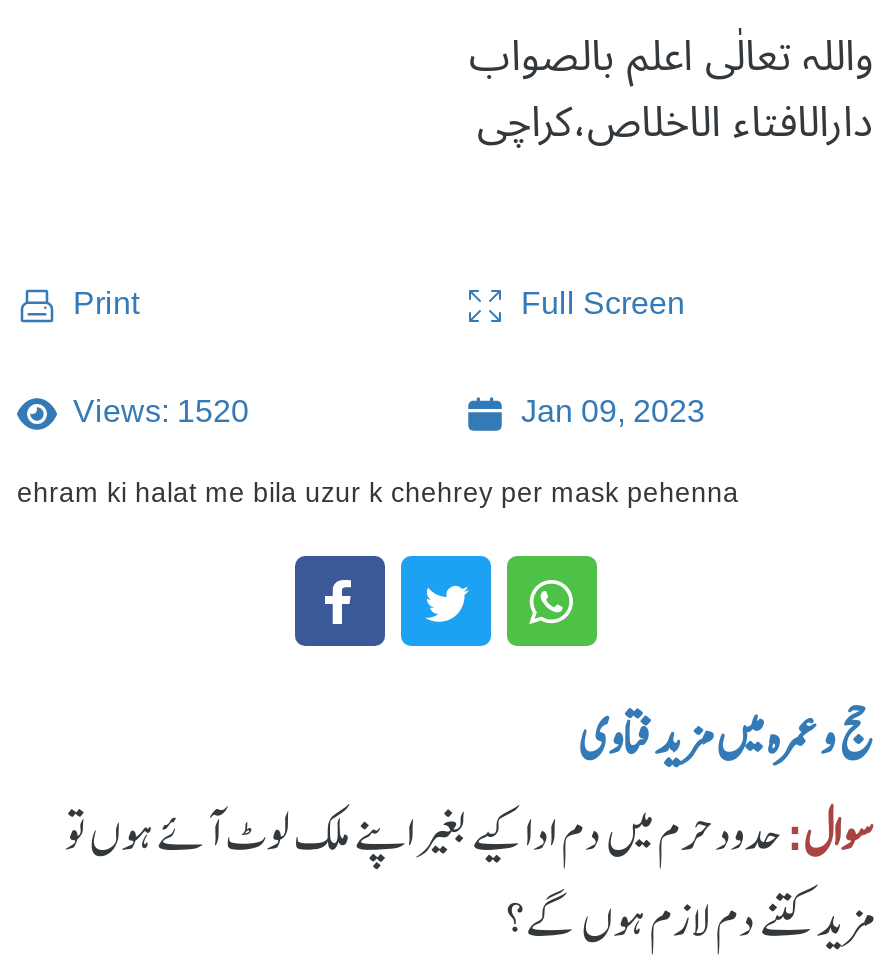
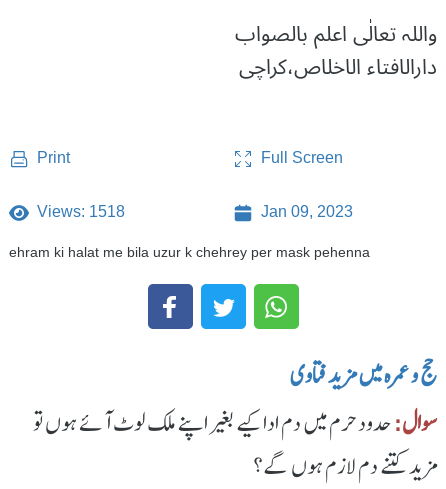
- Views: 1520
+ Views: 1518
